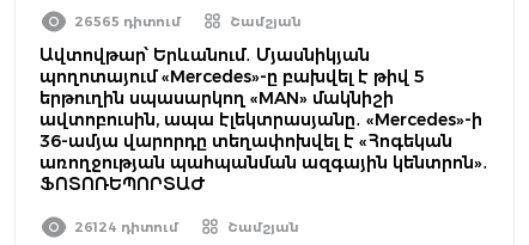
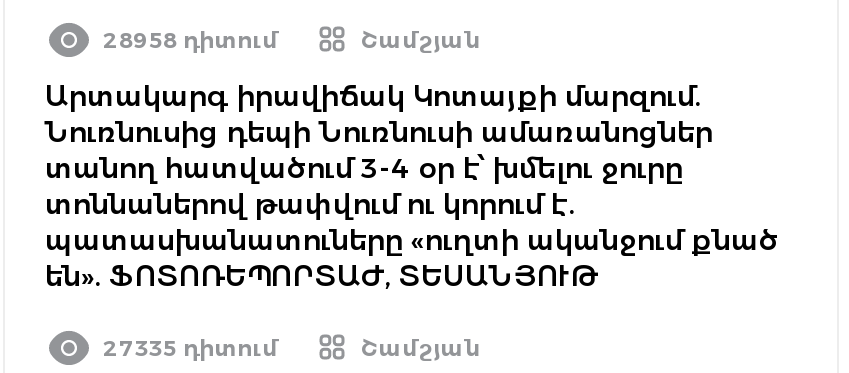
- 26565 դիտում
+ 28958 դիտում

- Ավտովթար՝ Երևանում․ Մյասնիկյան
- պողոտայում «Mercedes»-ը բախվել է թիվ 5
- երթուղին սպասարկող «MAN» մակնիշի
- ավտոբուսին, ապա էլեկտրասյանը․ «Mercedes»-ի
- 36-ամյա վարորդը տեղափոխվել է «Հոգեկան
- առողջության պահպանման ազգային կենտրոն»․
- ՖՈՏՈՌԵՊՈՐՏԱԺ
+ Արտակարգ իրավիճակ Կոտայքի մարզում.
+ Նուռնուսից դեպի Նուռնուսի ամառանոցներ
+ տանող հատվածում 3-4 օր է՝ խմելու ջուրը
+ տոննաներով թափվում ու կորում է.
+ պատասխանատուները «ուղտի ականջում քնած
+ են». ՖՈՏՈՌԵՊՈՐՏԱԺ, ՏԵՍԱՆՅՈՒԹ

- 26124 դիտում
+ 27335 դիտում
